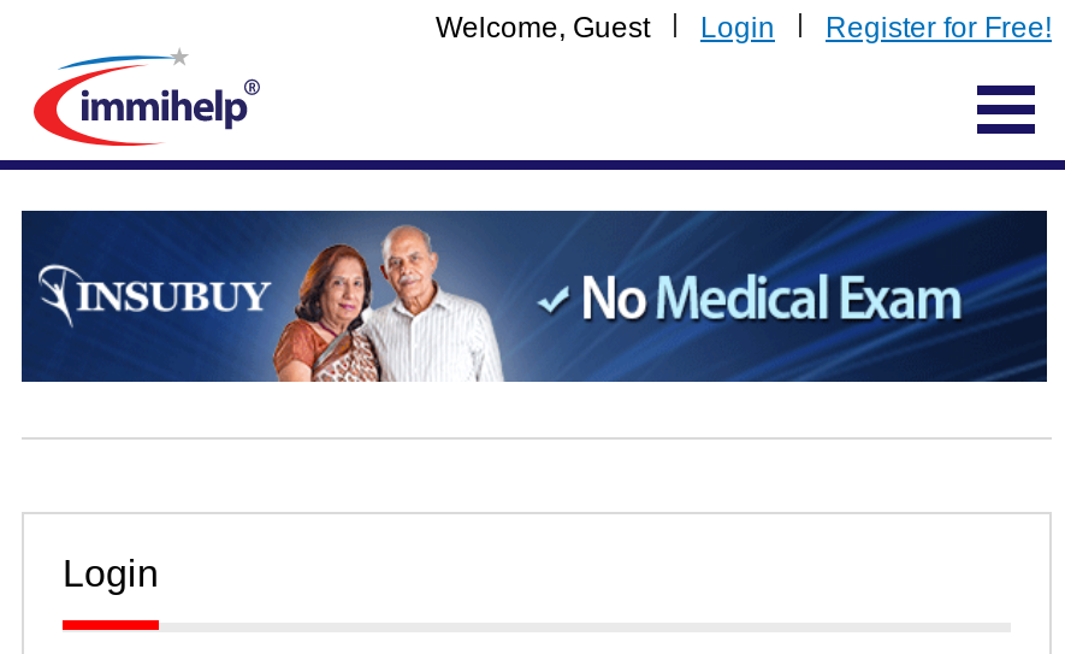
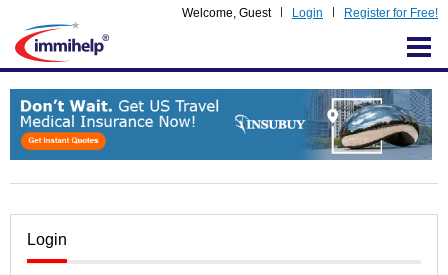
- [image]
+ [image]
